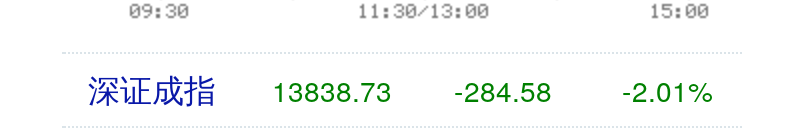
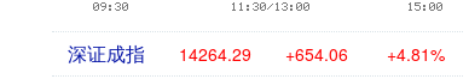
- 13838.73
+ 14264.29

- -284.58
+ +654.06

- -2.01%
+ +4.81%
